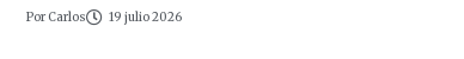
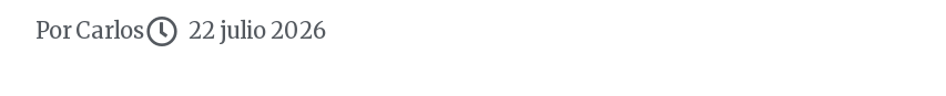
- PorCarlos 19 julio 2026
+ PorCarlos 22 julio 2026
